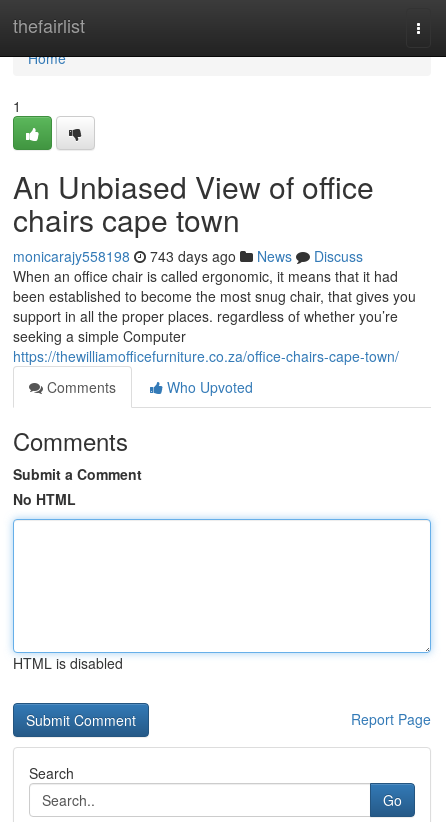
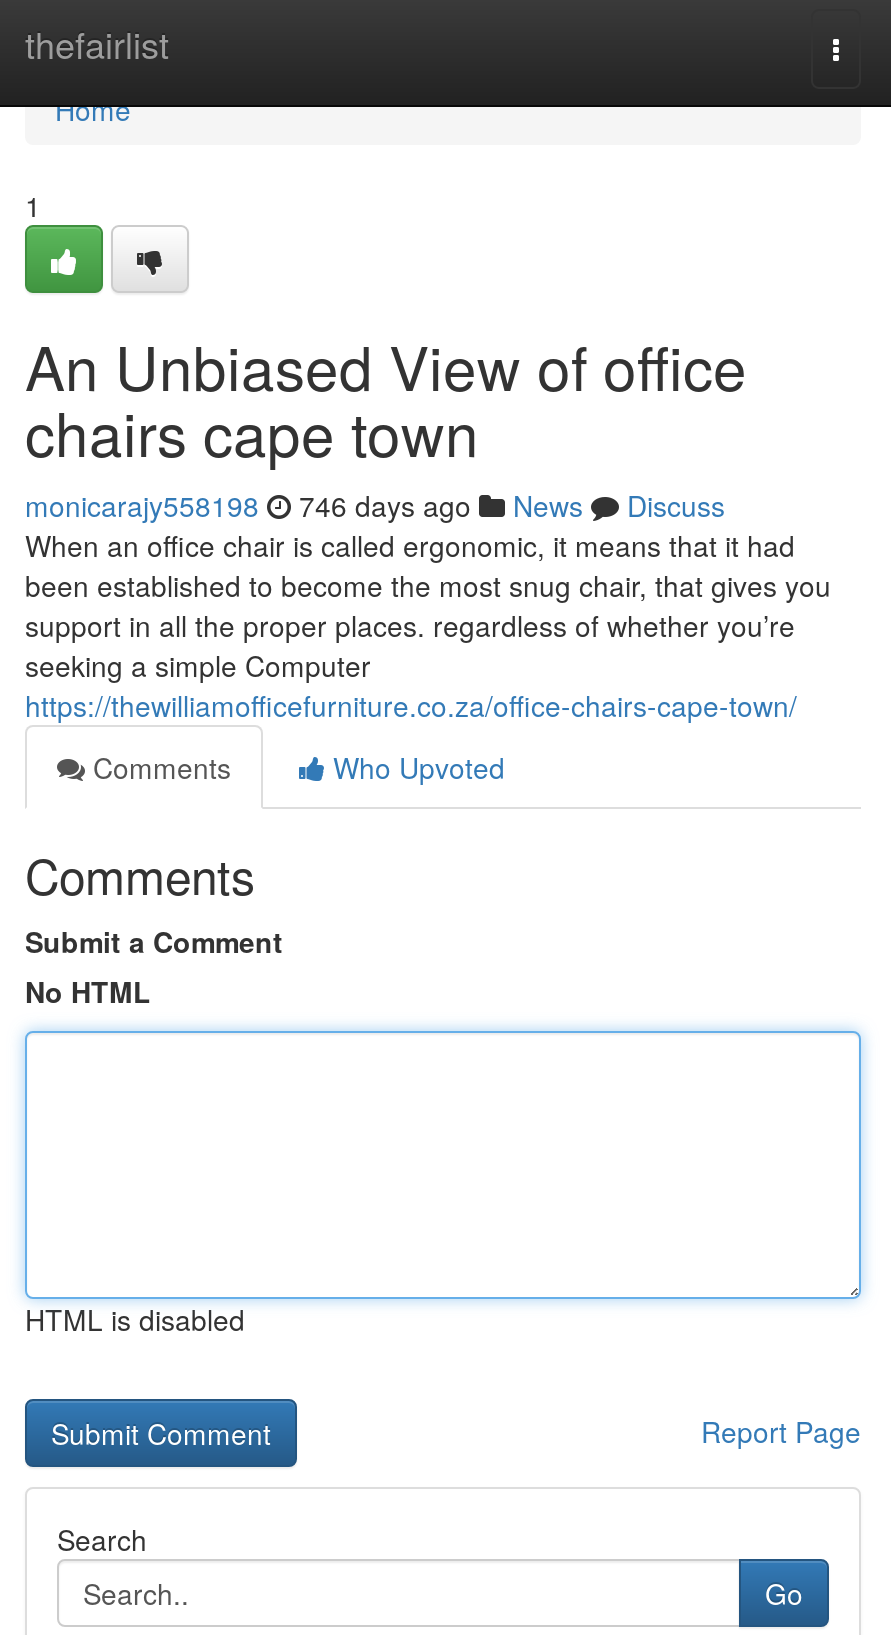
- monicarajy558198 743 days ago News Discuss
+ monicarajy558198 746 days ago News Discuss
